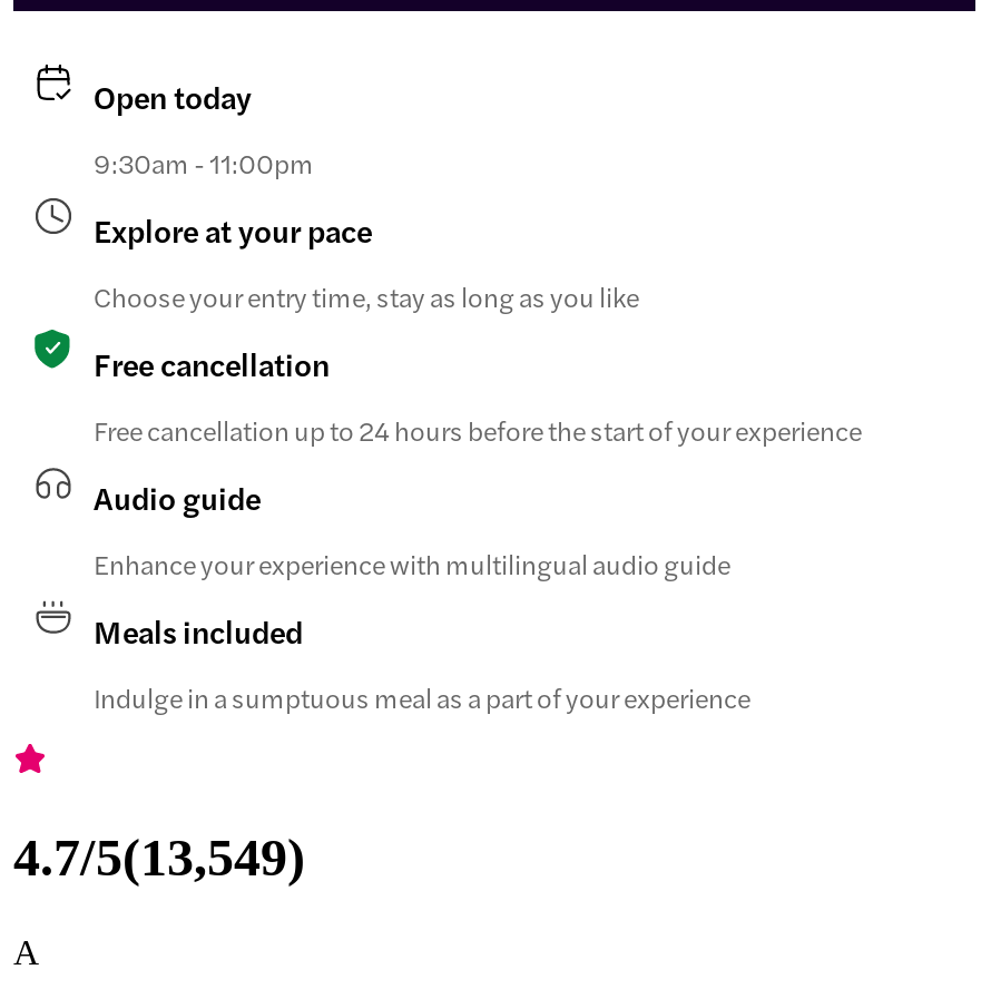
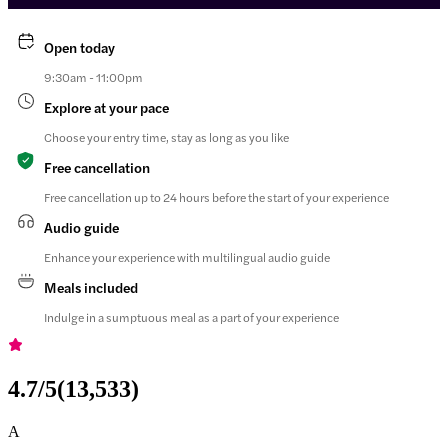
- 4.7/5(13,549)
+ 4.7/5(13,533)
